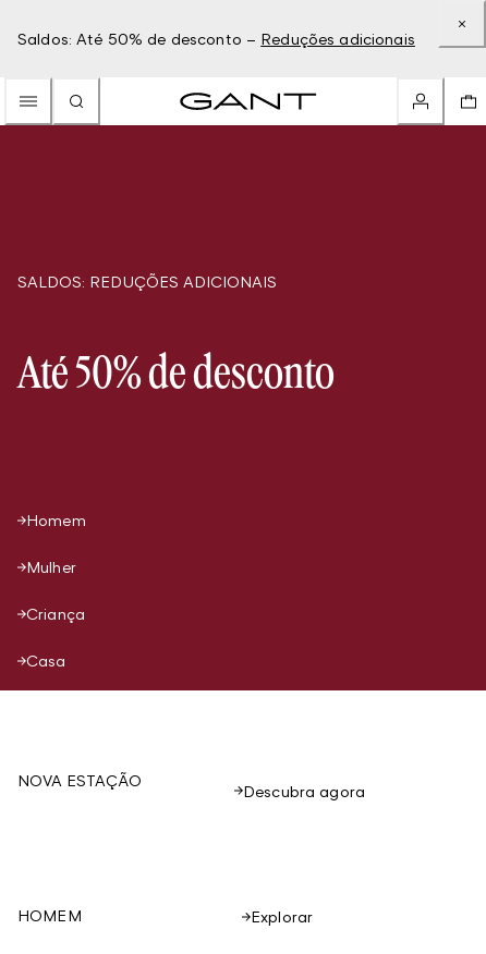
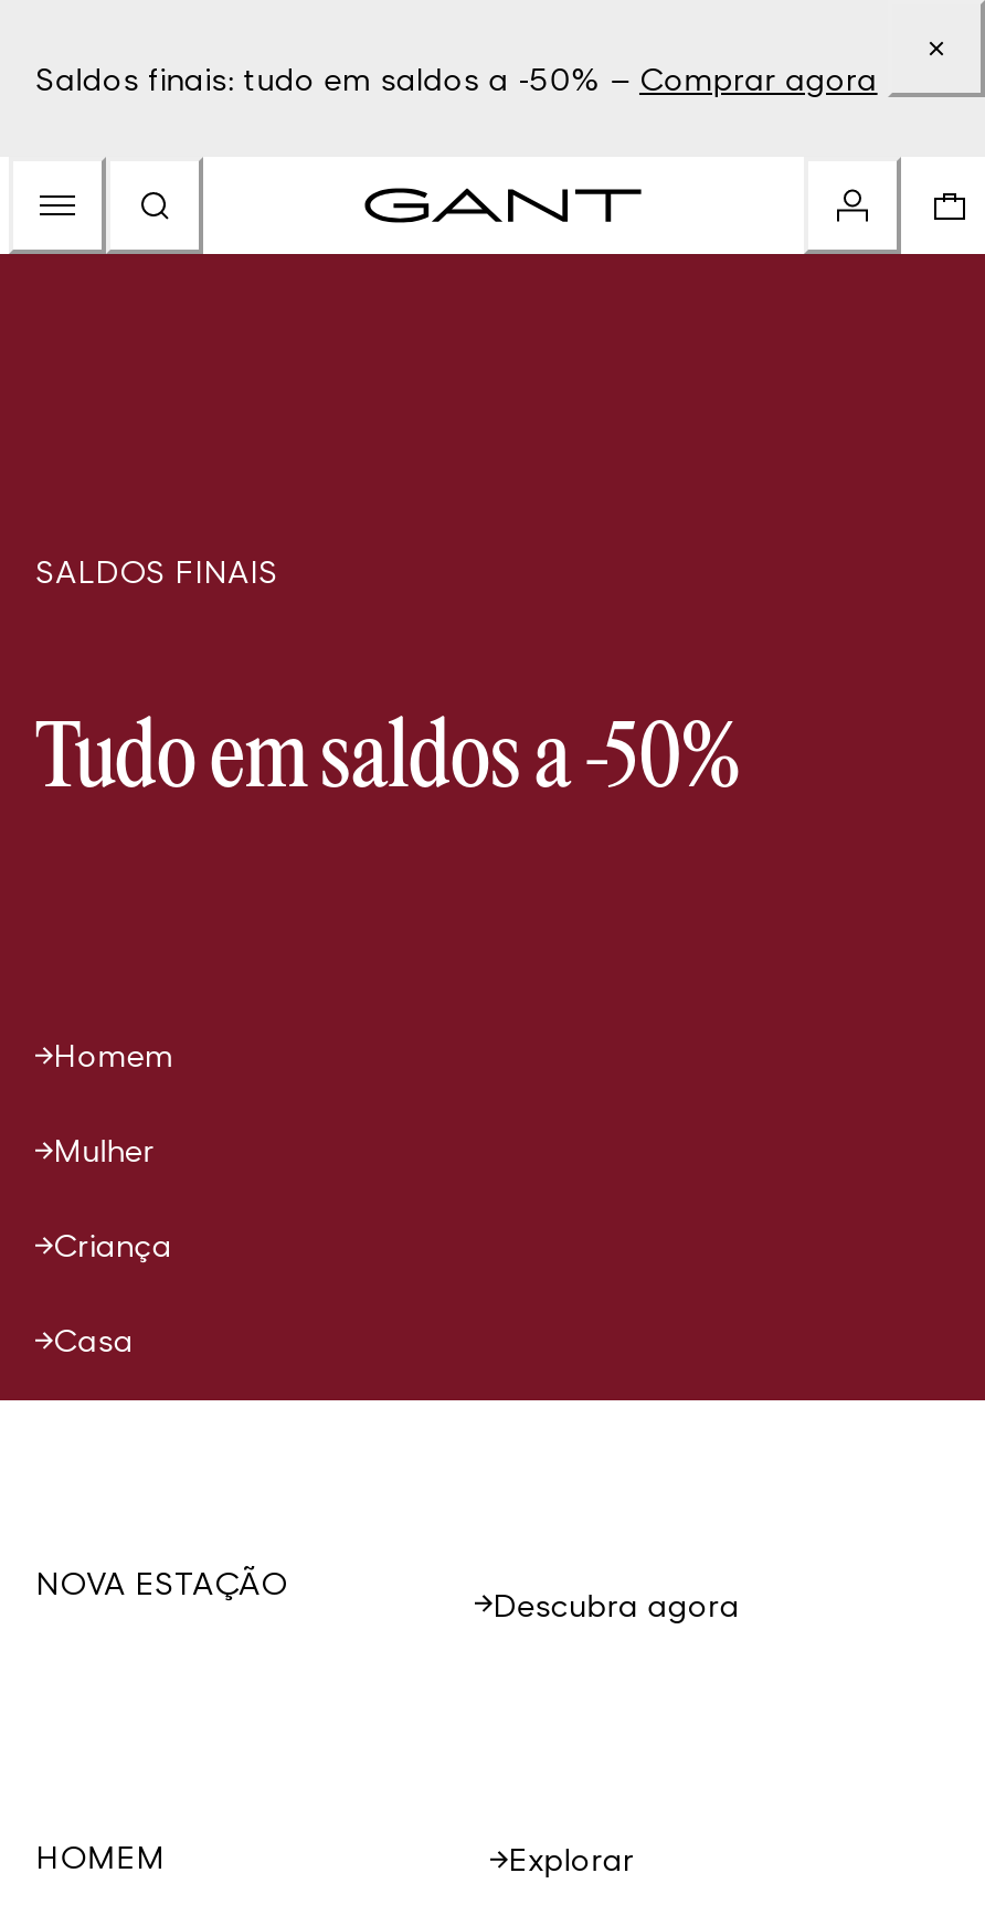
- Saldos: Até 50% de desconto – Reduções adicionais
+ Saldos finais: tudo em saldos a -50% – Comprar agora

- SALDOS: REDUÇÕES ADICIONAIS
+ SALDOS FINAIS

- Até 50% de desconto
+ Tudo em saldos a -50%
